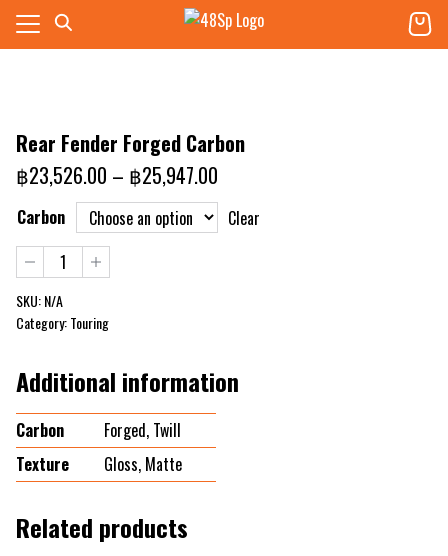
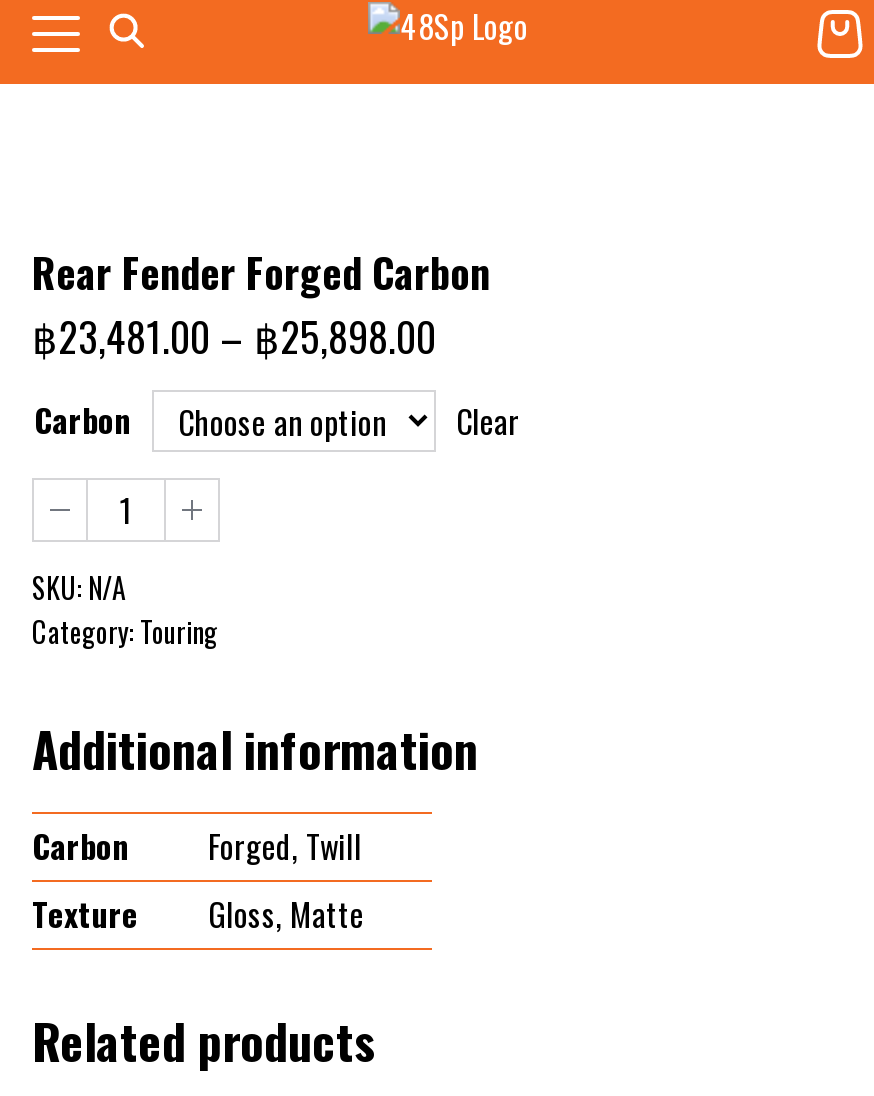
- ฿23,526.00 –฿25,947.00
+ ฿23,481.00 –฿25,898.00
